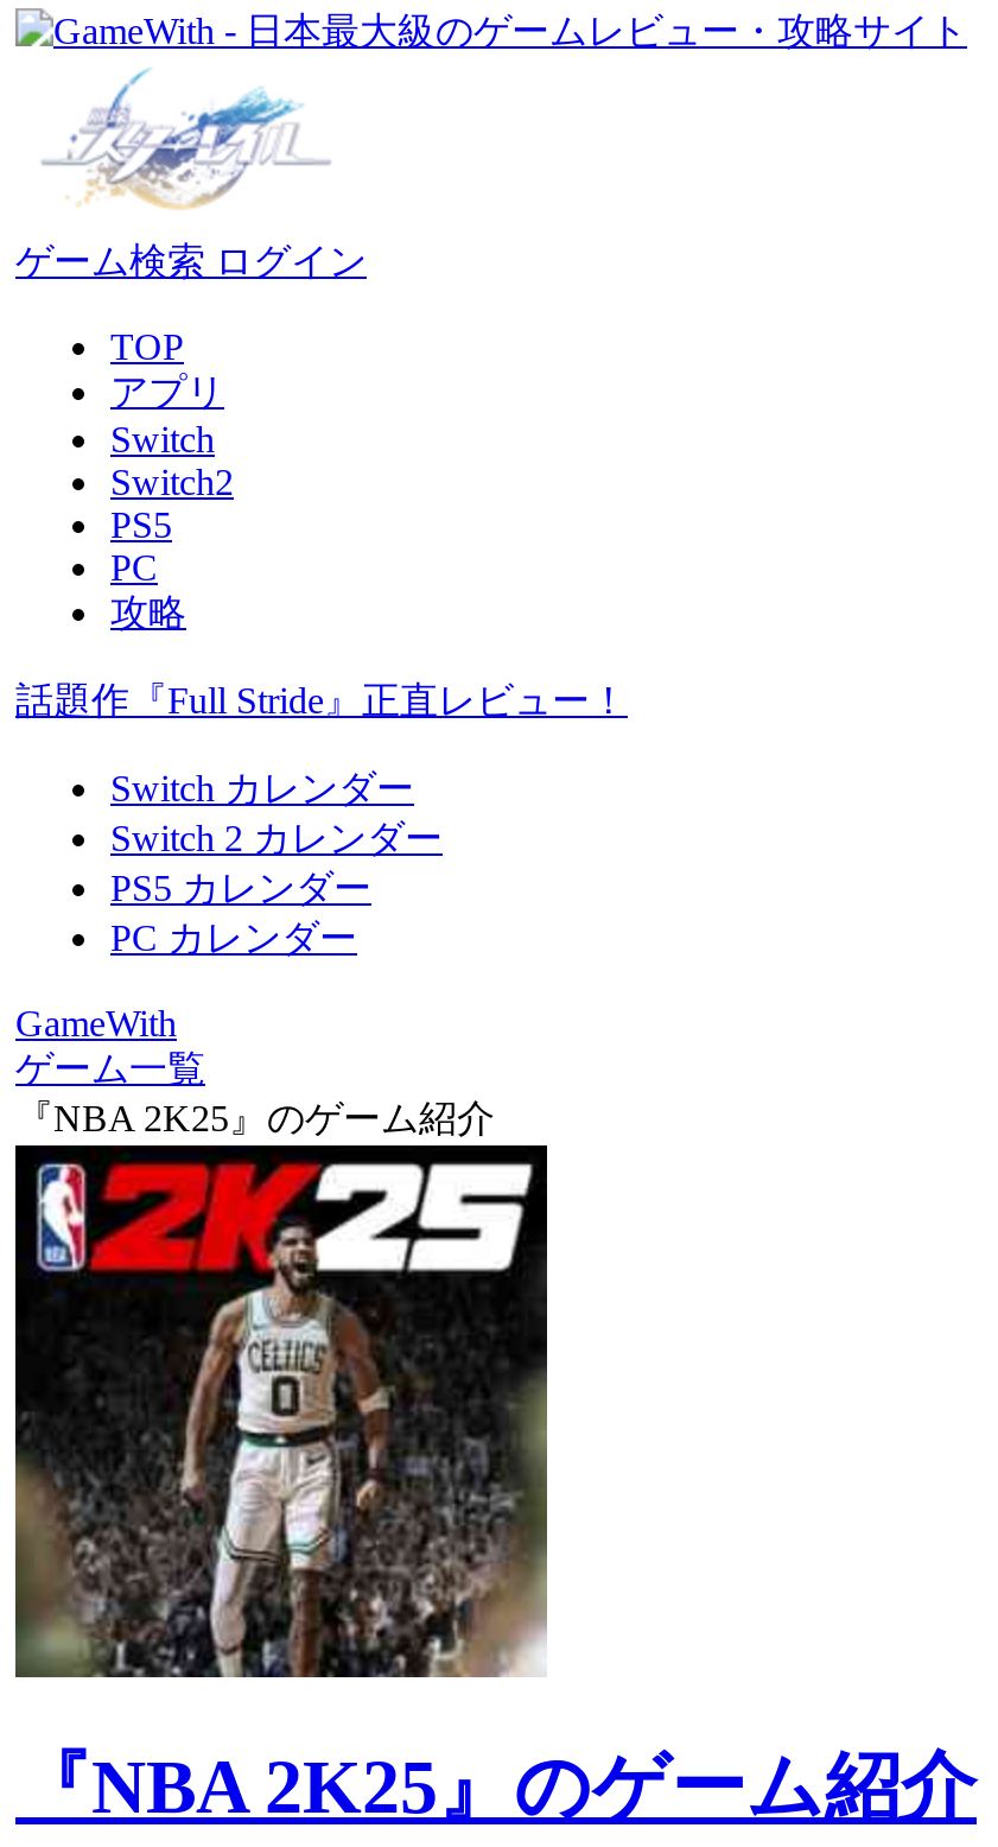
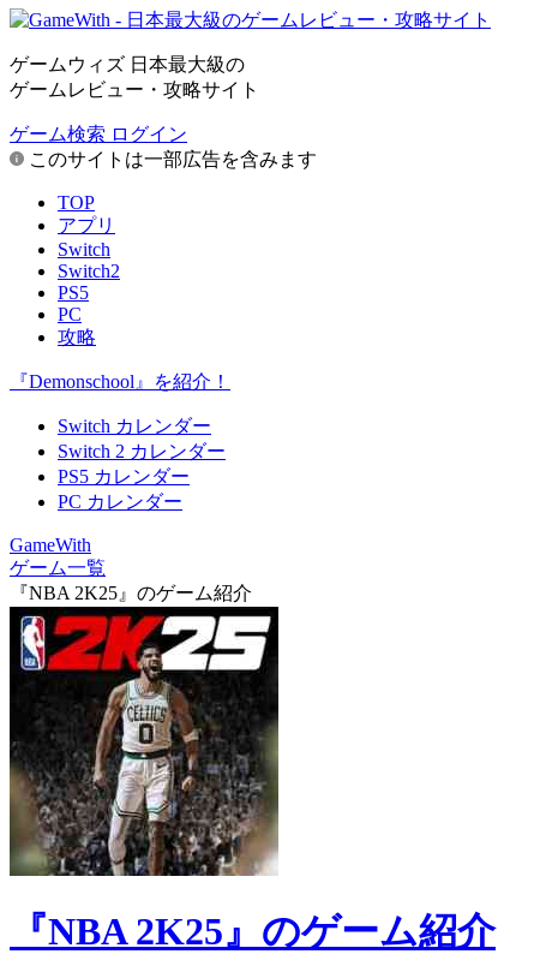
+ ゲームウィズ 日本最大級の
+ ゲームレビュー・攻略サイト

+ このサイトは一部広告を含みます

- 話題作『Full Stride』正直レビュー！
+ 『Demonschool』を紹介！
